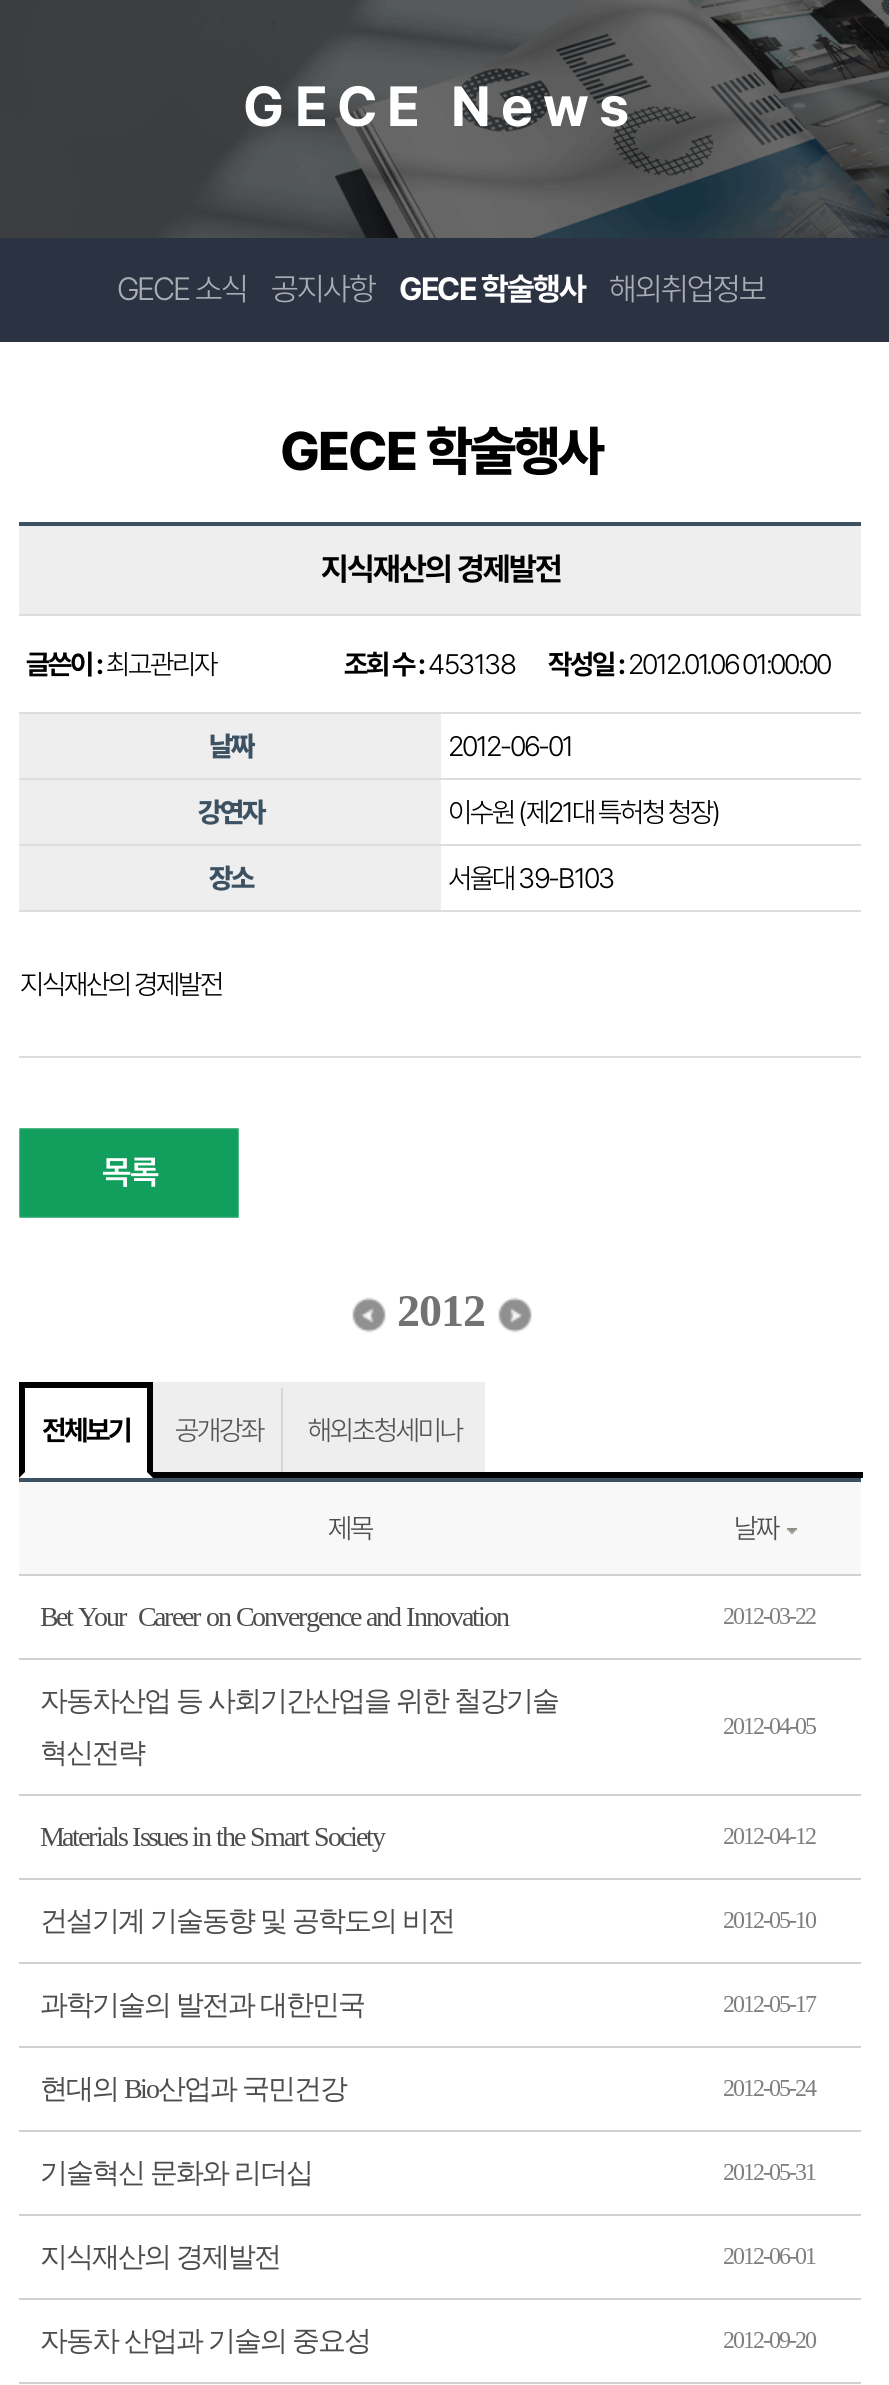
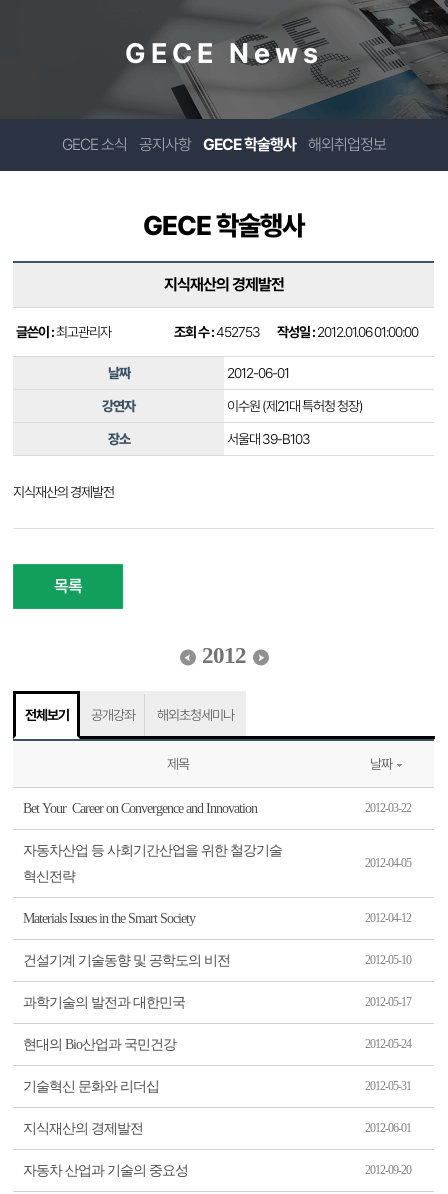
- 조회 수 :453138 작성일 : 2012.01.06 01:00:00
+ 조회 수 :452753 작성일 : 2012.01.06 01:00:00
